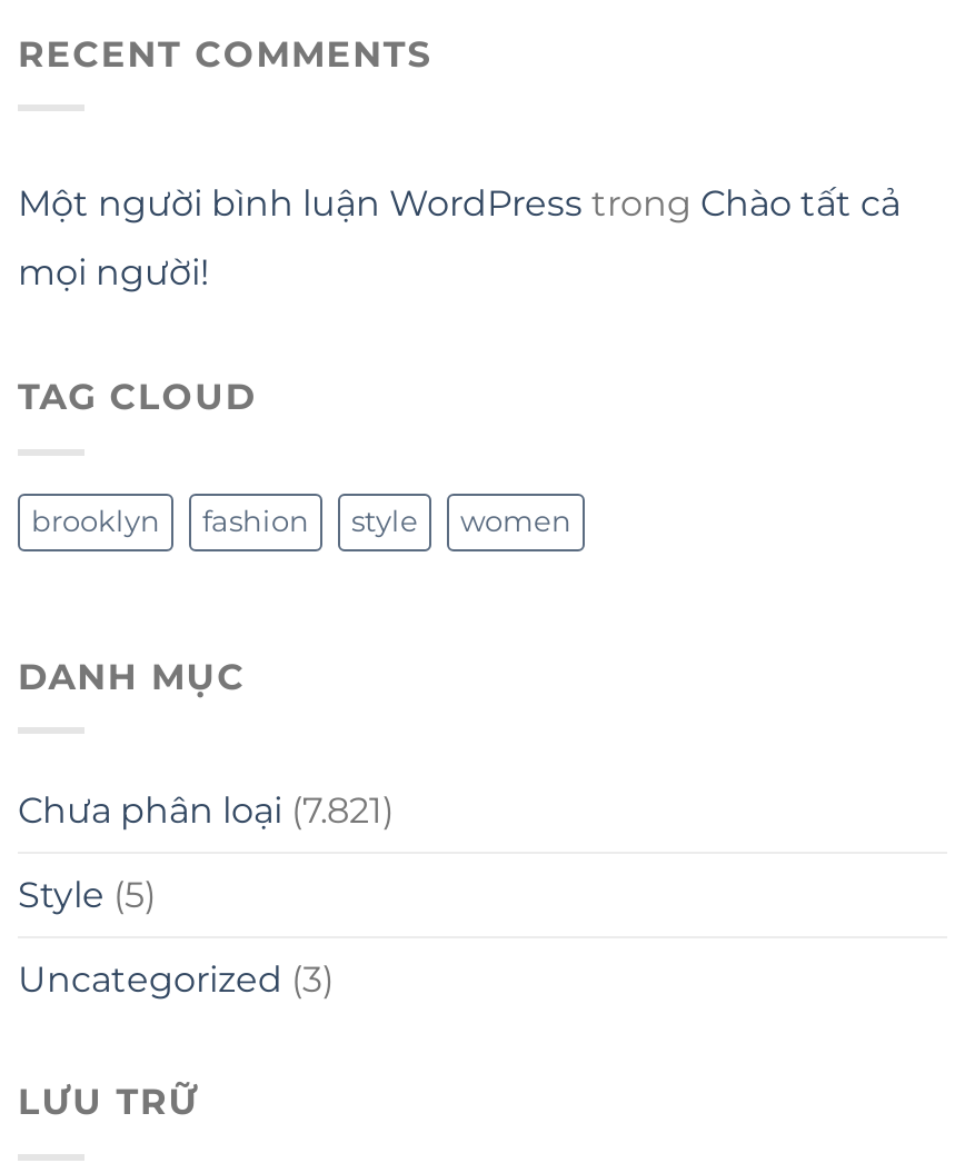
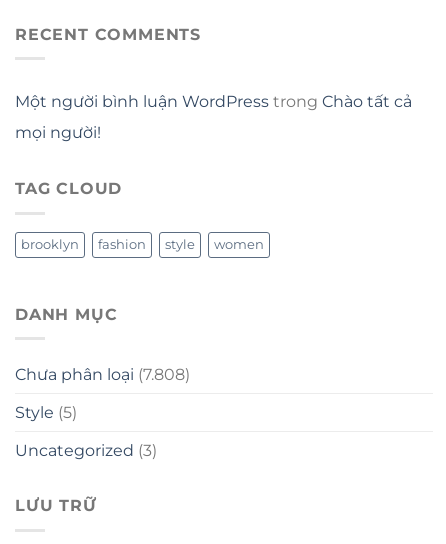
- Chưa phân loại (7.821)
+ Chưa phân loại (7.808)
